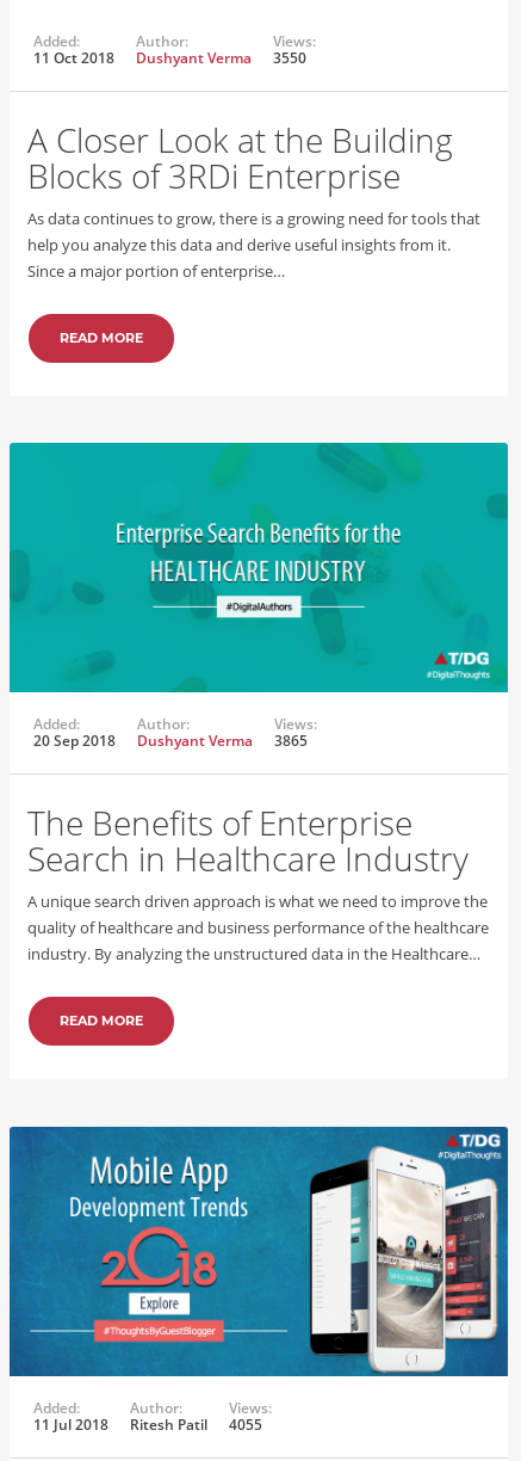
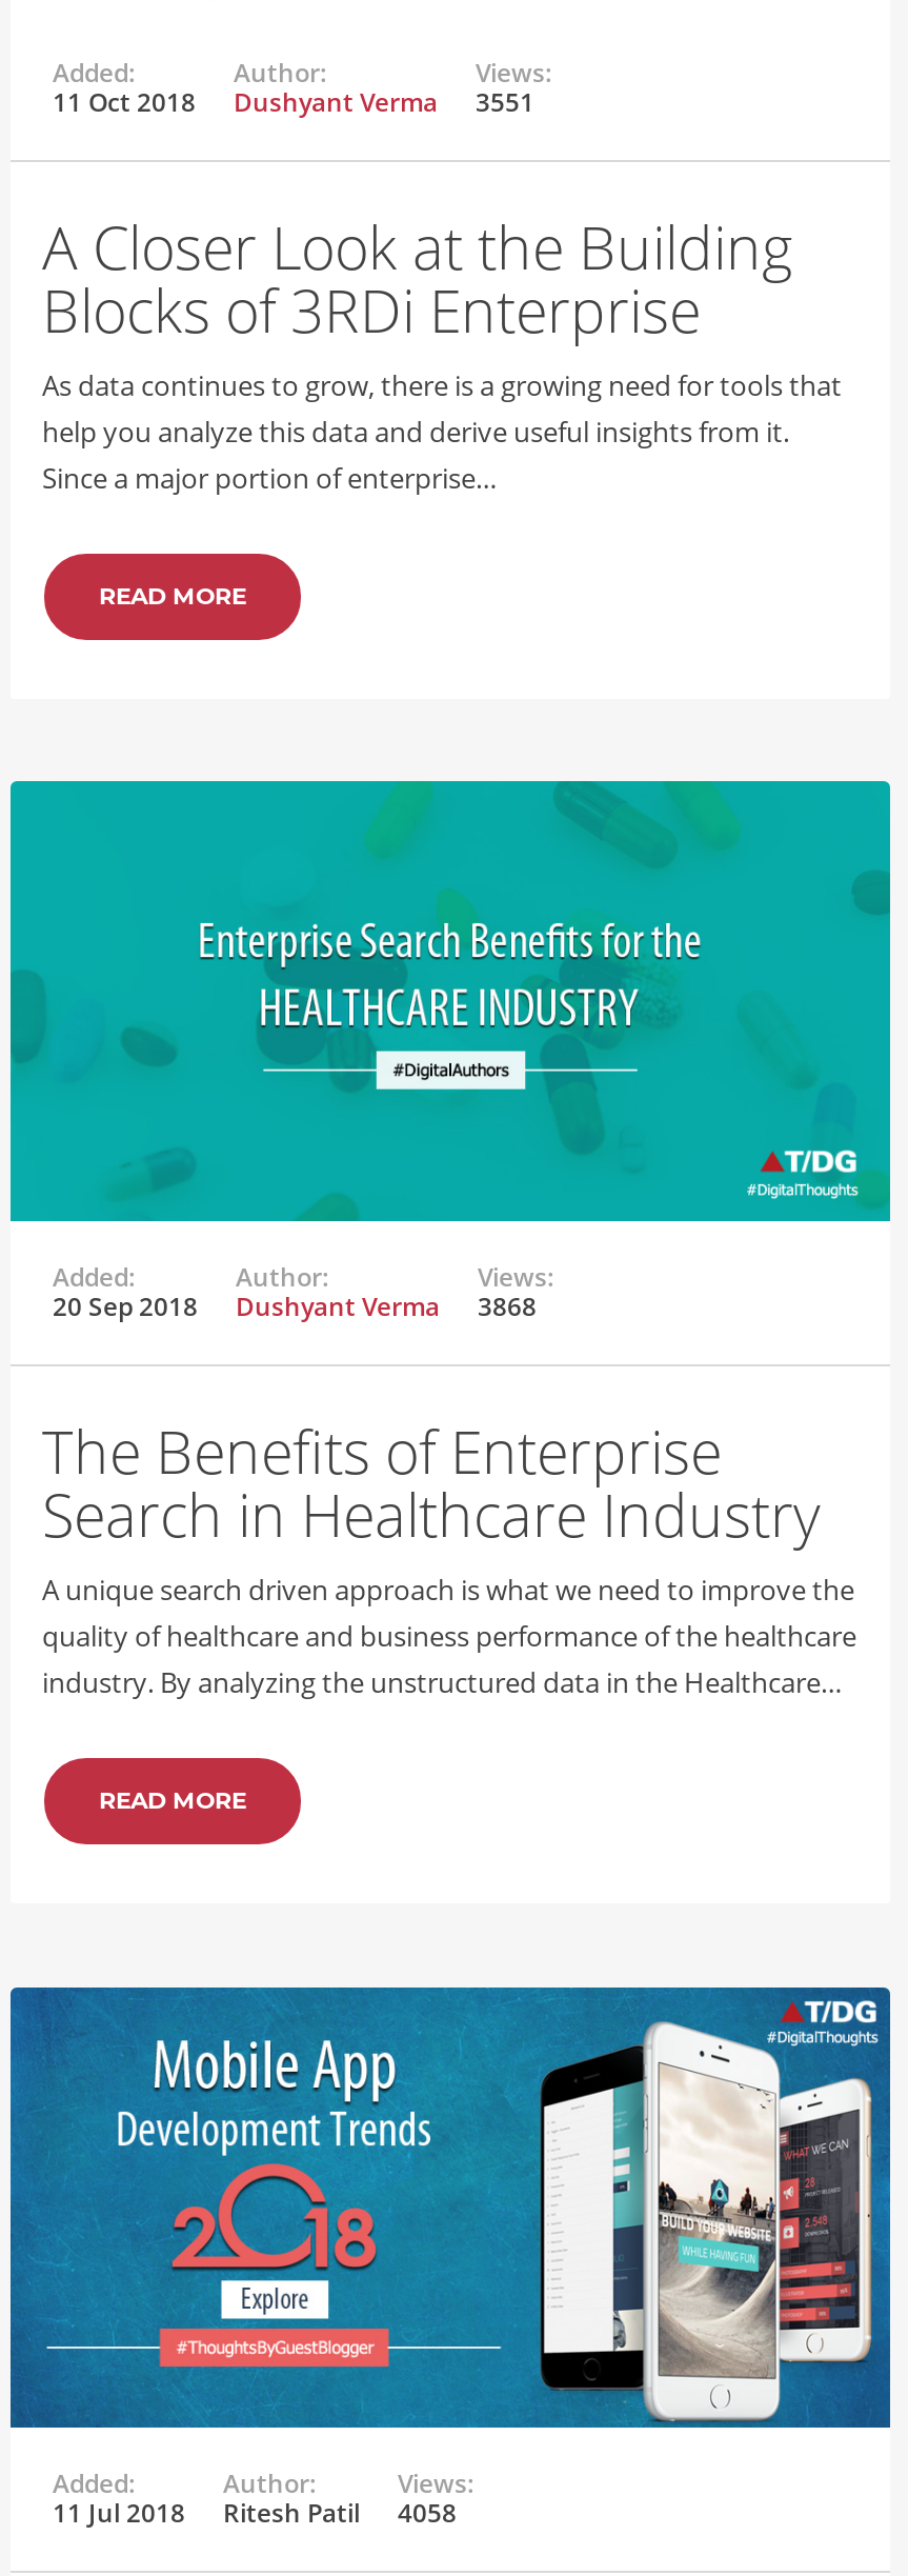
- 11 Oct 2018 Dushyant Verma 3550
+ 11 Oct 2018 Dushyant Verma 3551

- 20 Sep 2018 Dushyant Verma 3865
+ 20 Sep 2018 Dushyant Verma 3868

- 11 Jul 2018 Ritesh Patil 4055
+ 11 Jul 2018 Ritesh Patil 4058
